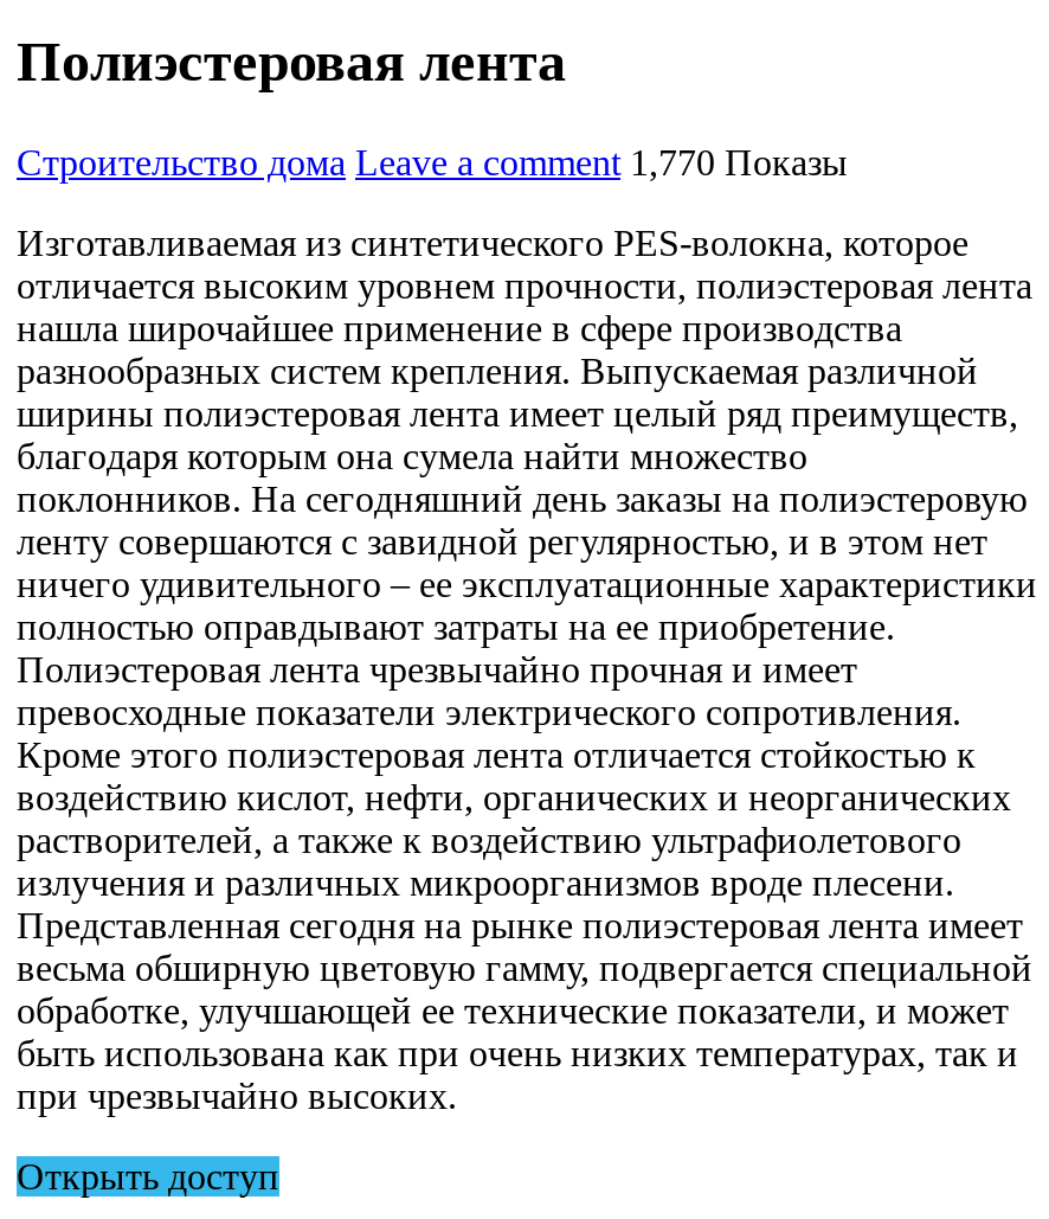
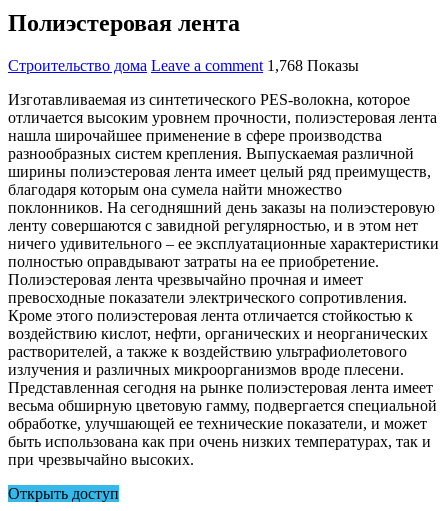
- Строительство дома Leave a comment 1,770 Показы
+ Строительство дома Leave a comment 1,768 Показы
